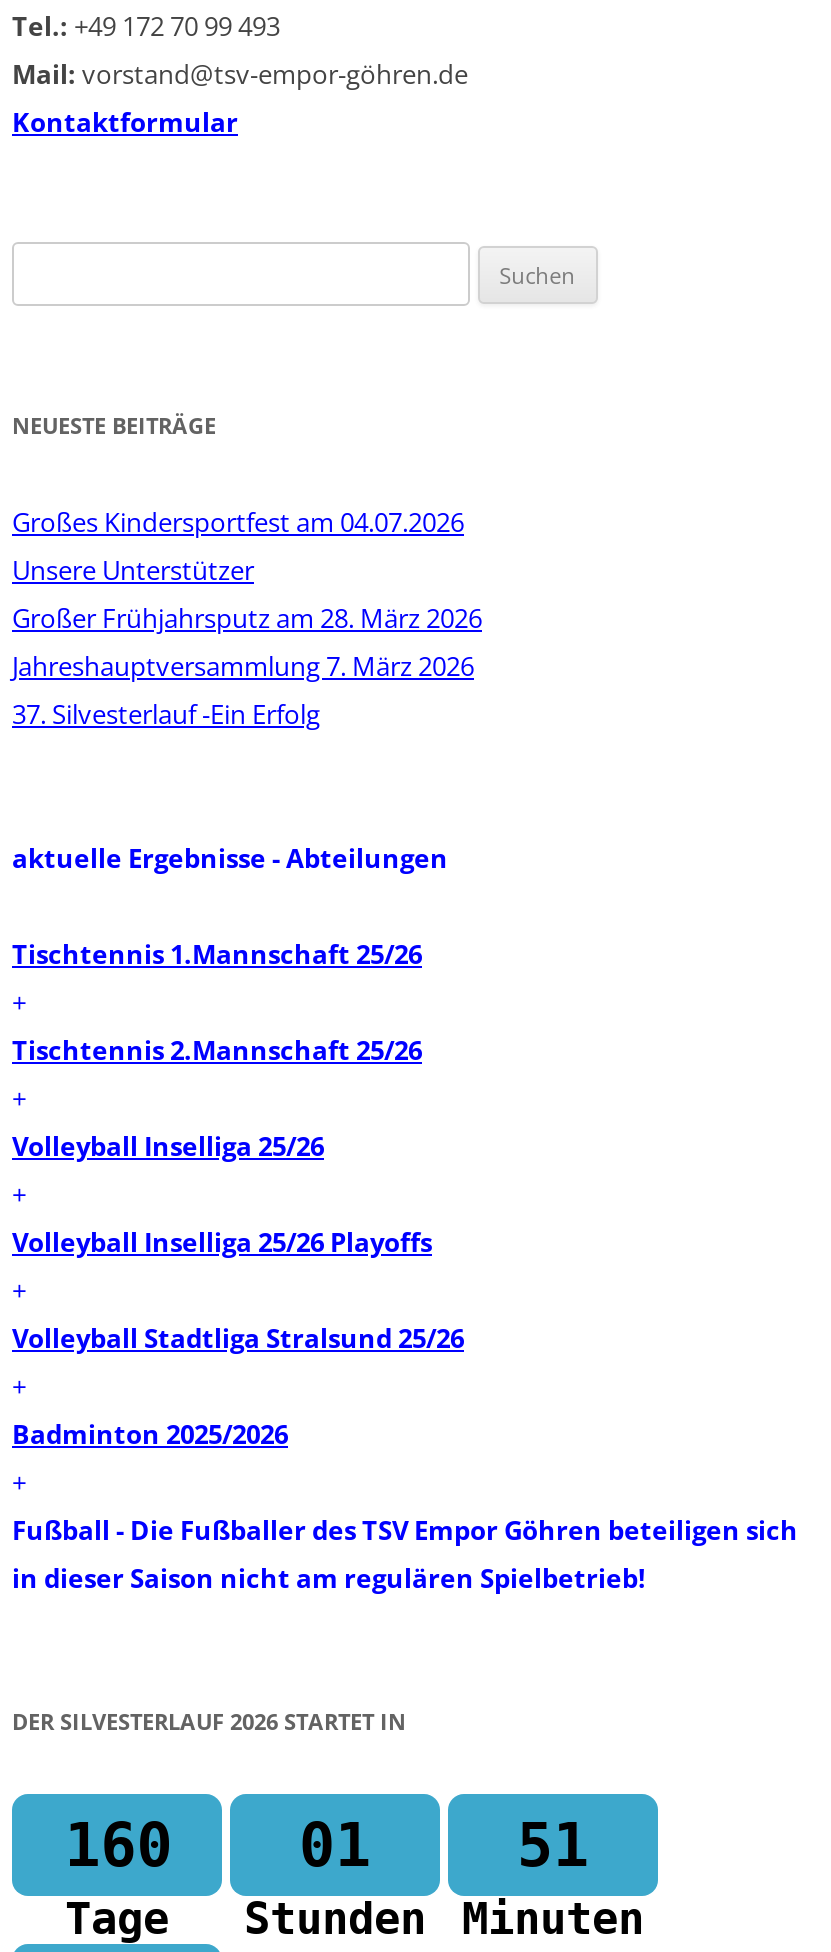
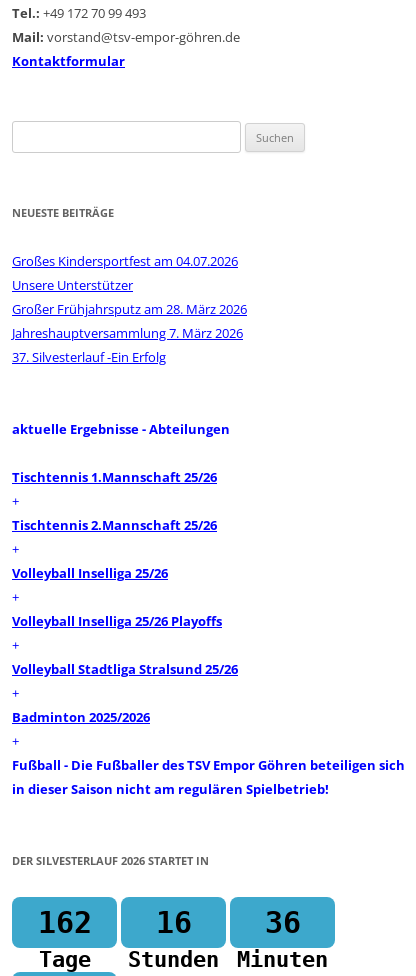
- 160
+ 162

- 01
+ 16

- 51
+ 36
